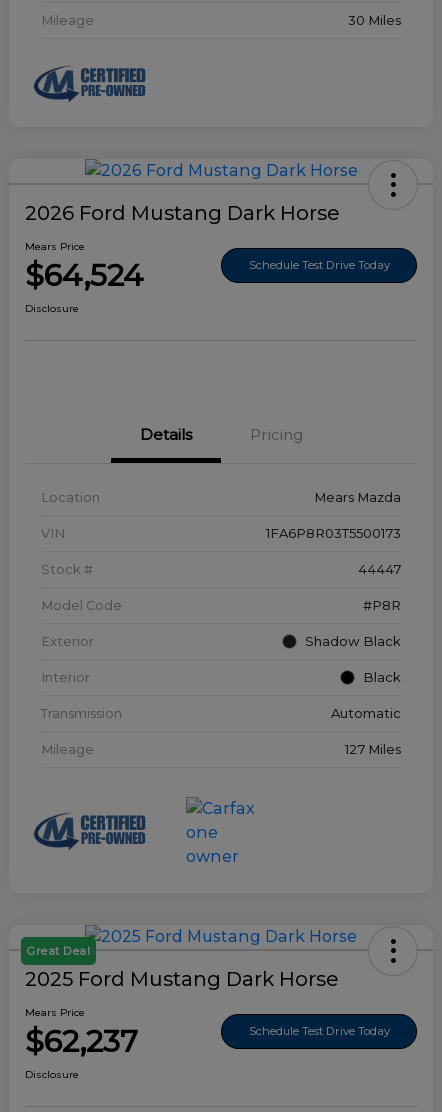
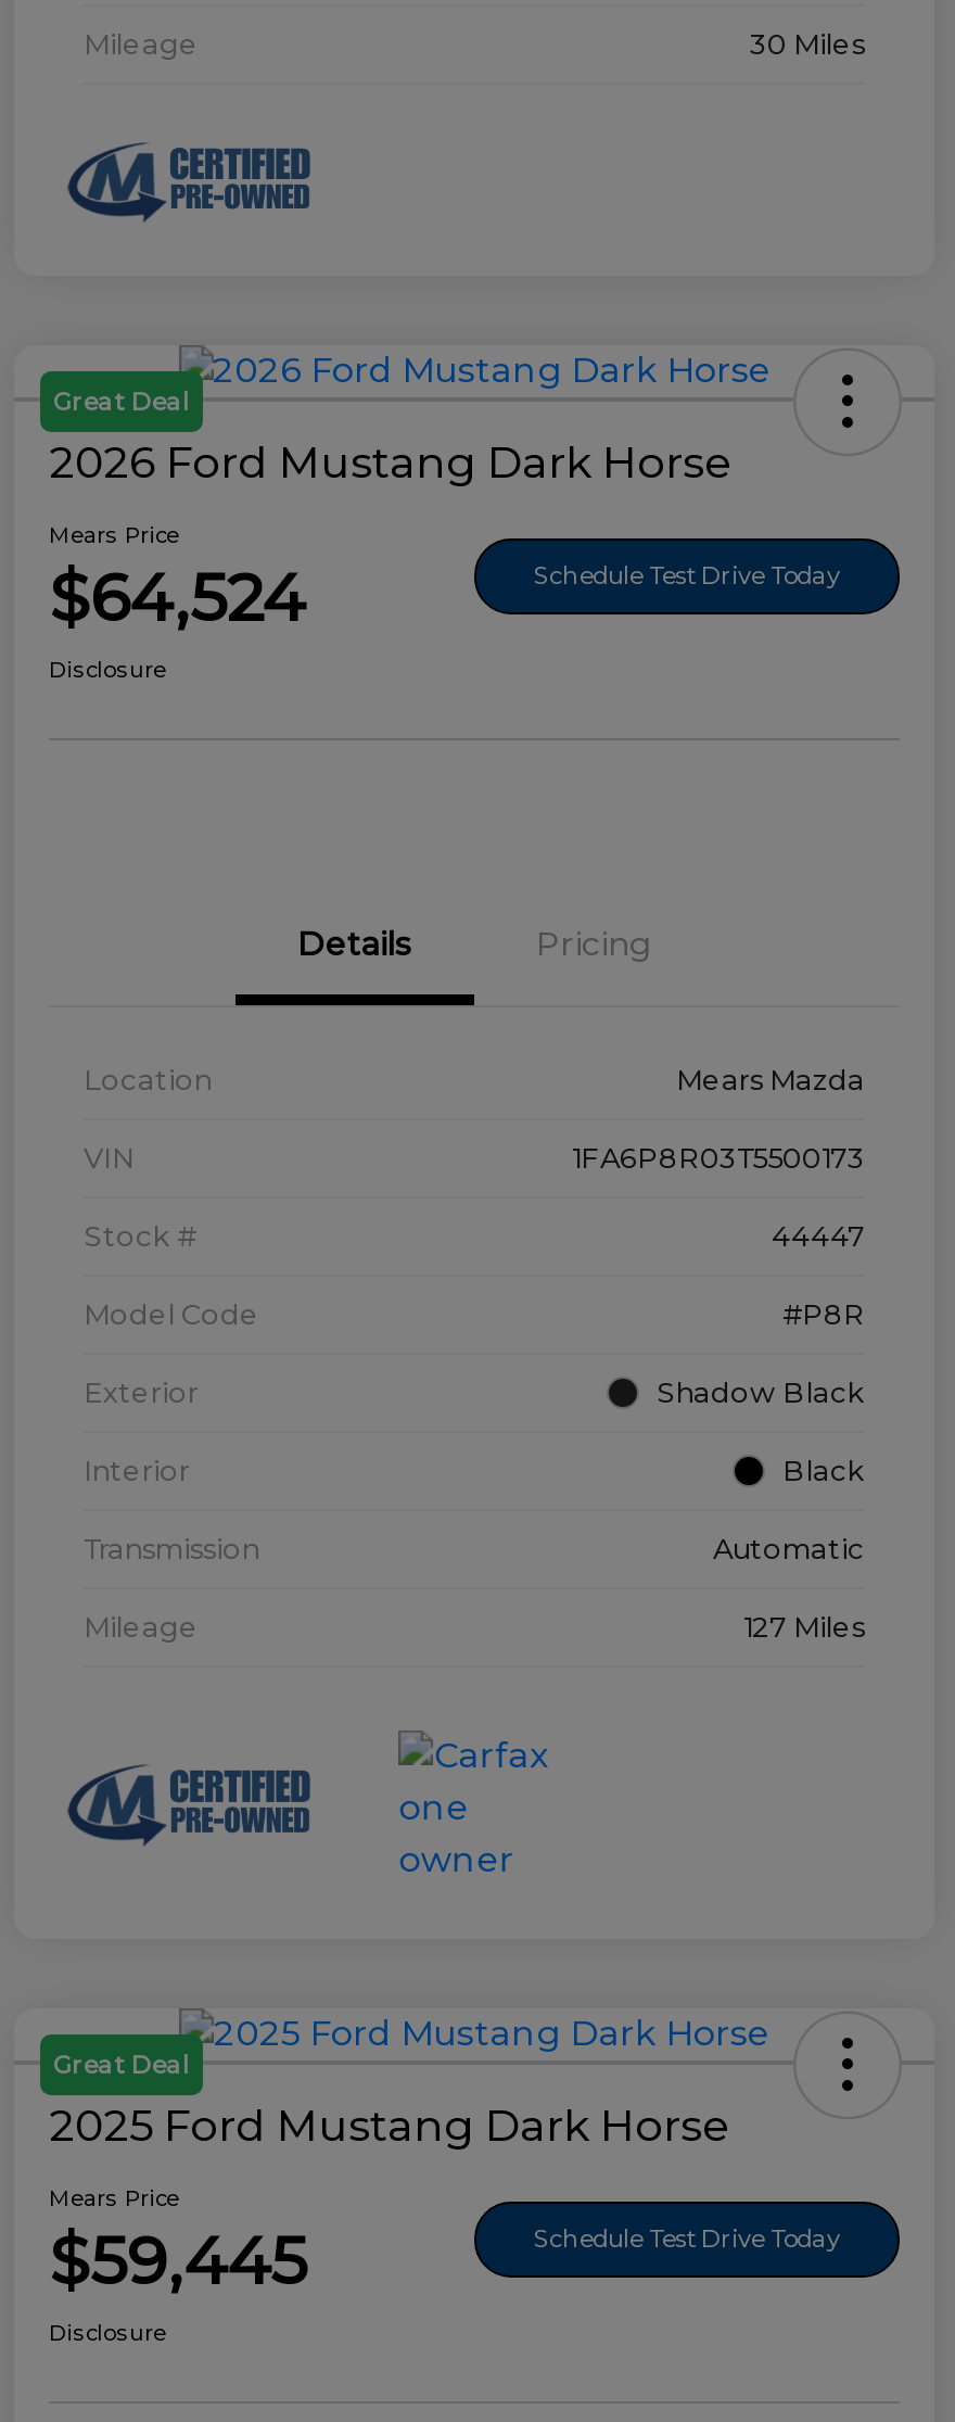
+ Great Deal

- $62,237
+ $59,445
